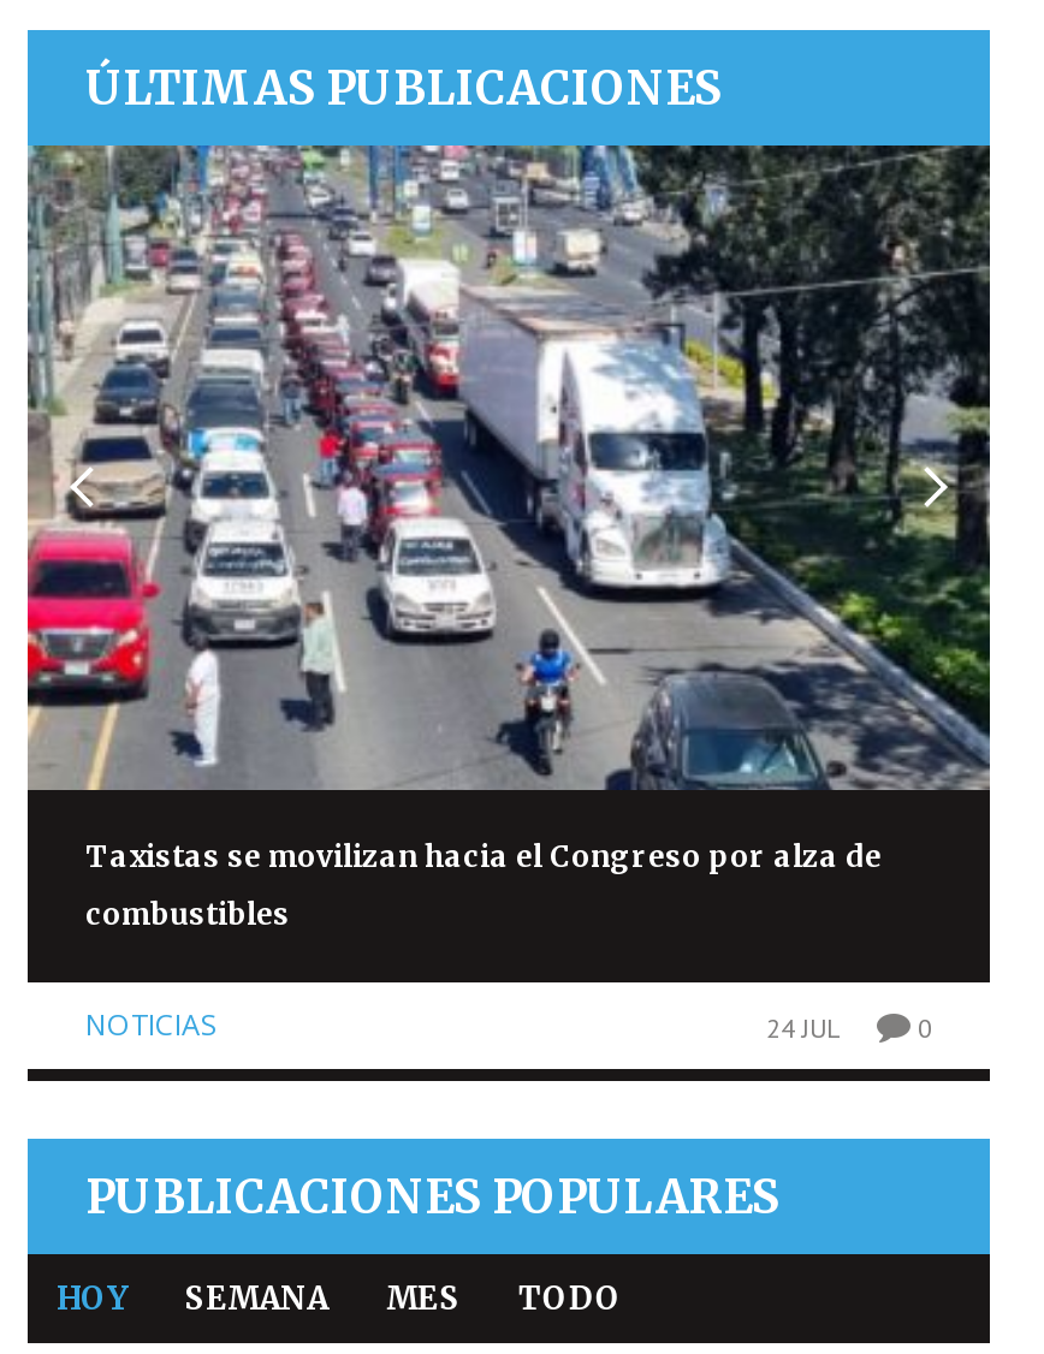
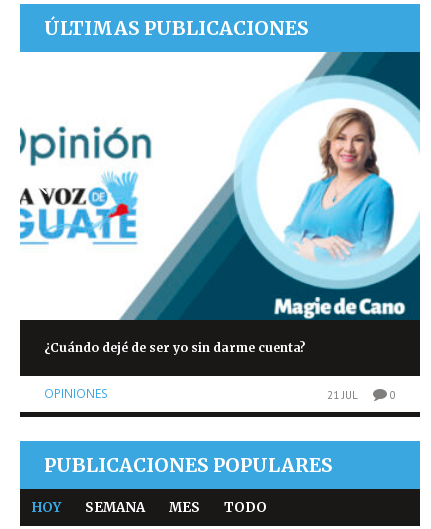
- [image]
- Taxistas se movilizan hacia el Congreso por alza de
- combustibles
- NOTICIAS
- 24 JUL
+ [image]
+ ¿Cuándo dejé de ser yo sin darme cuenta?
+ OPINIONES
+ 21 JUL
